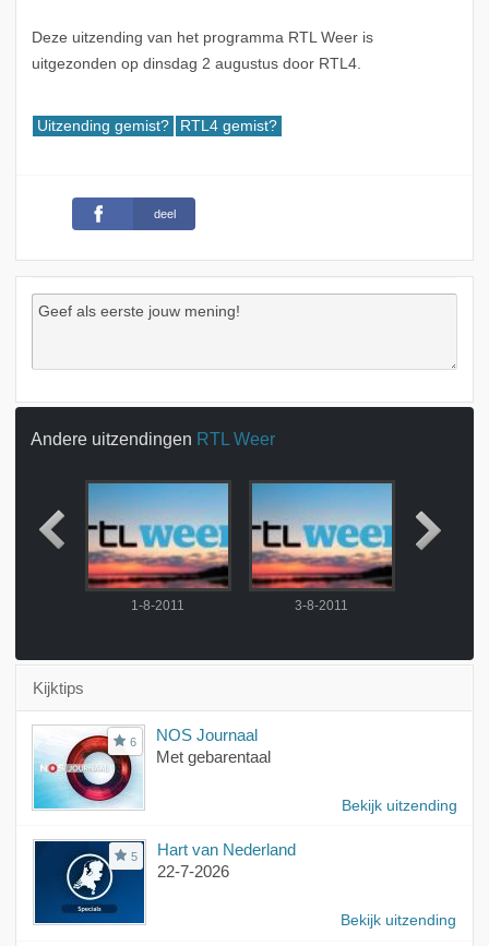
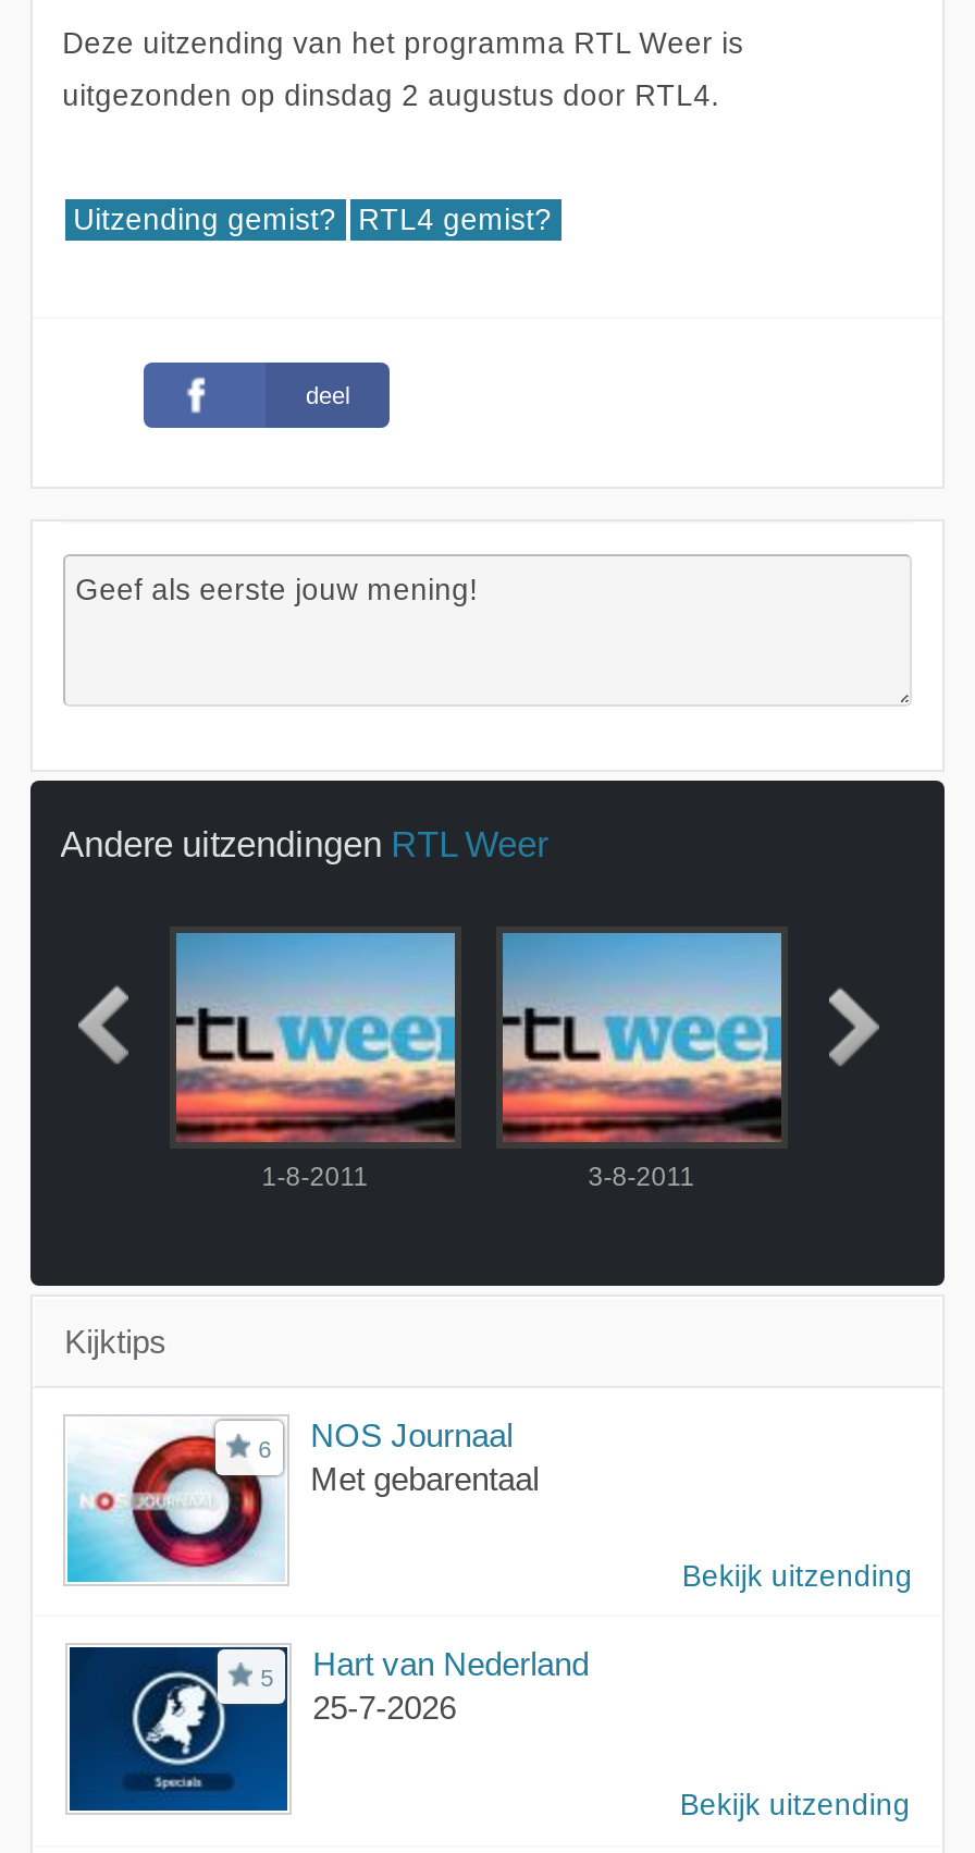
- 22-7-2026
+ 25-7-2026
